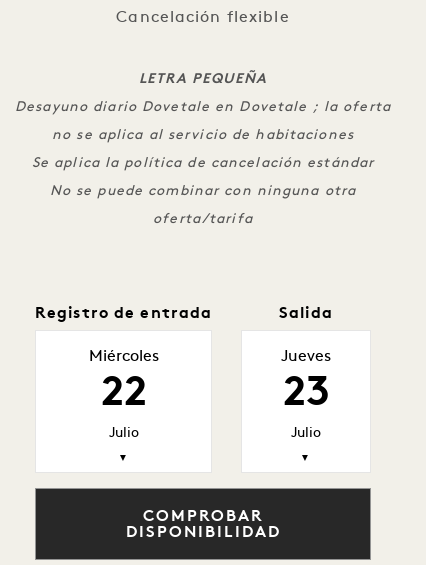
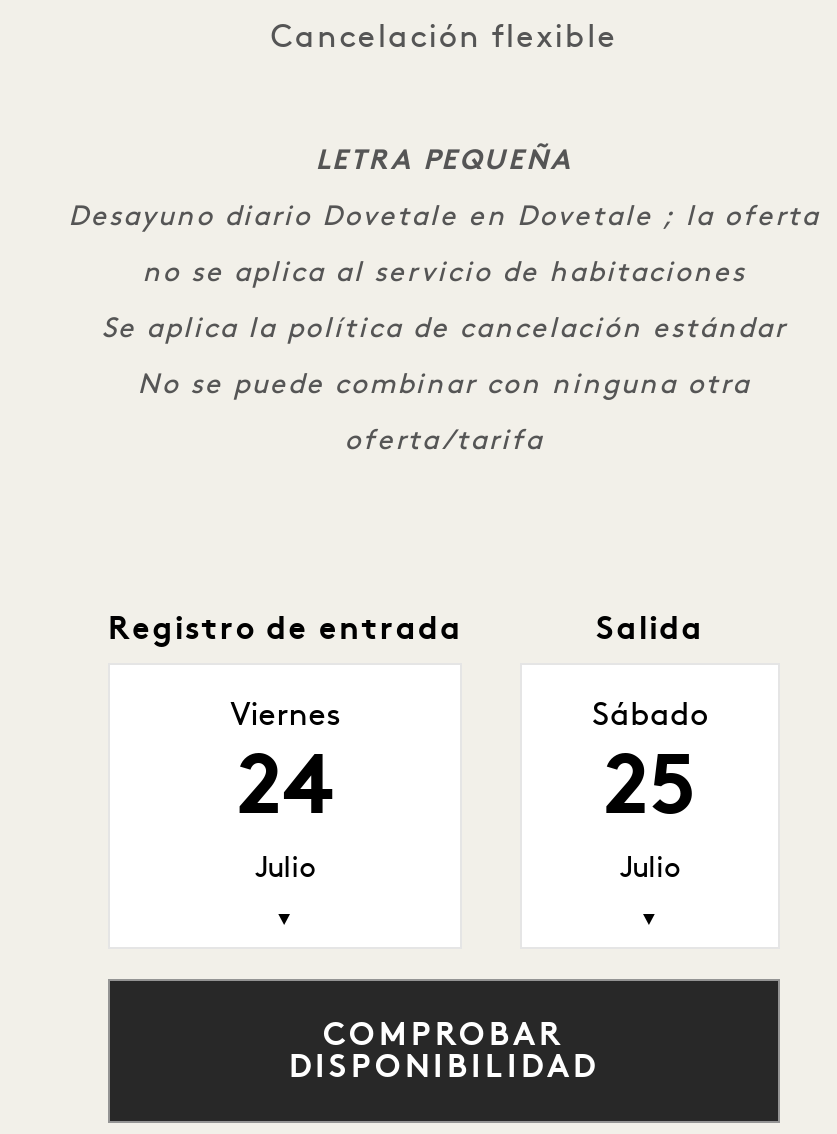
- Miércoles
- 22
+ Viernes
+ 24

- Jueves
- 23
+ Sábado
+ 25
